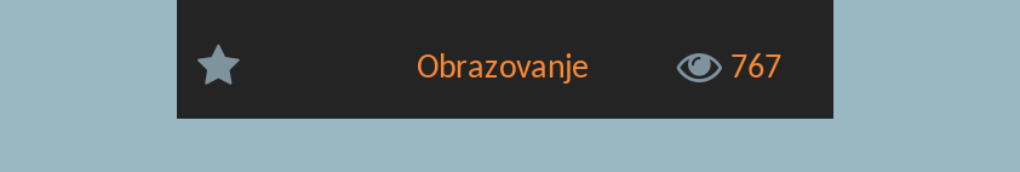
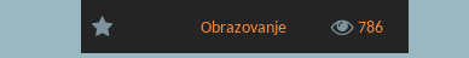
- 767
+ 786
